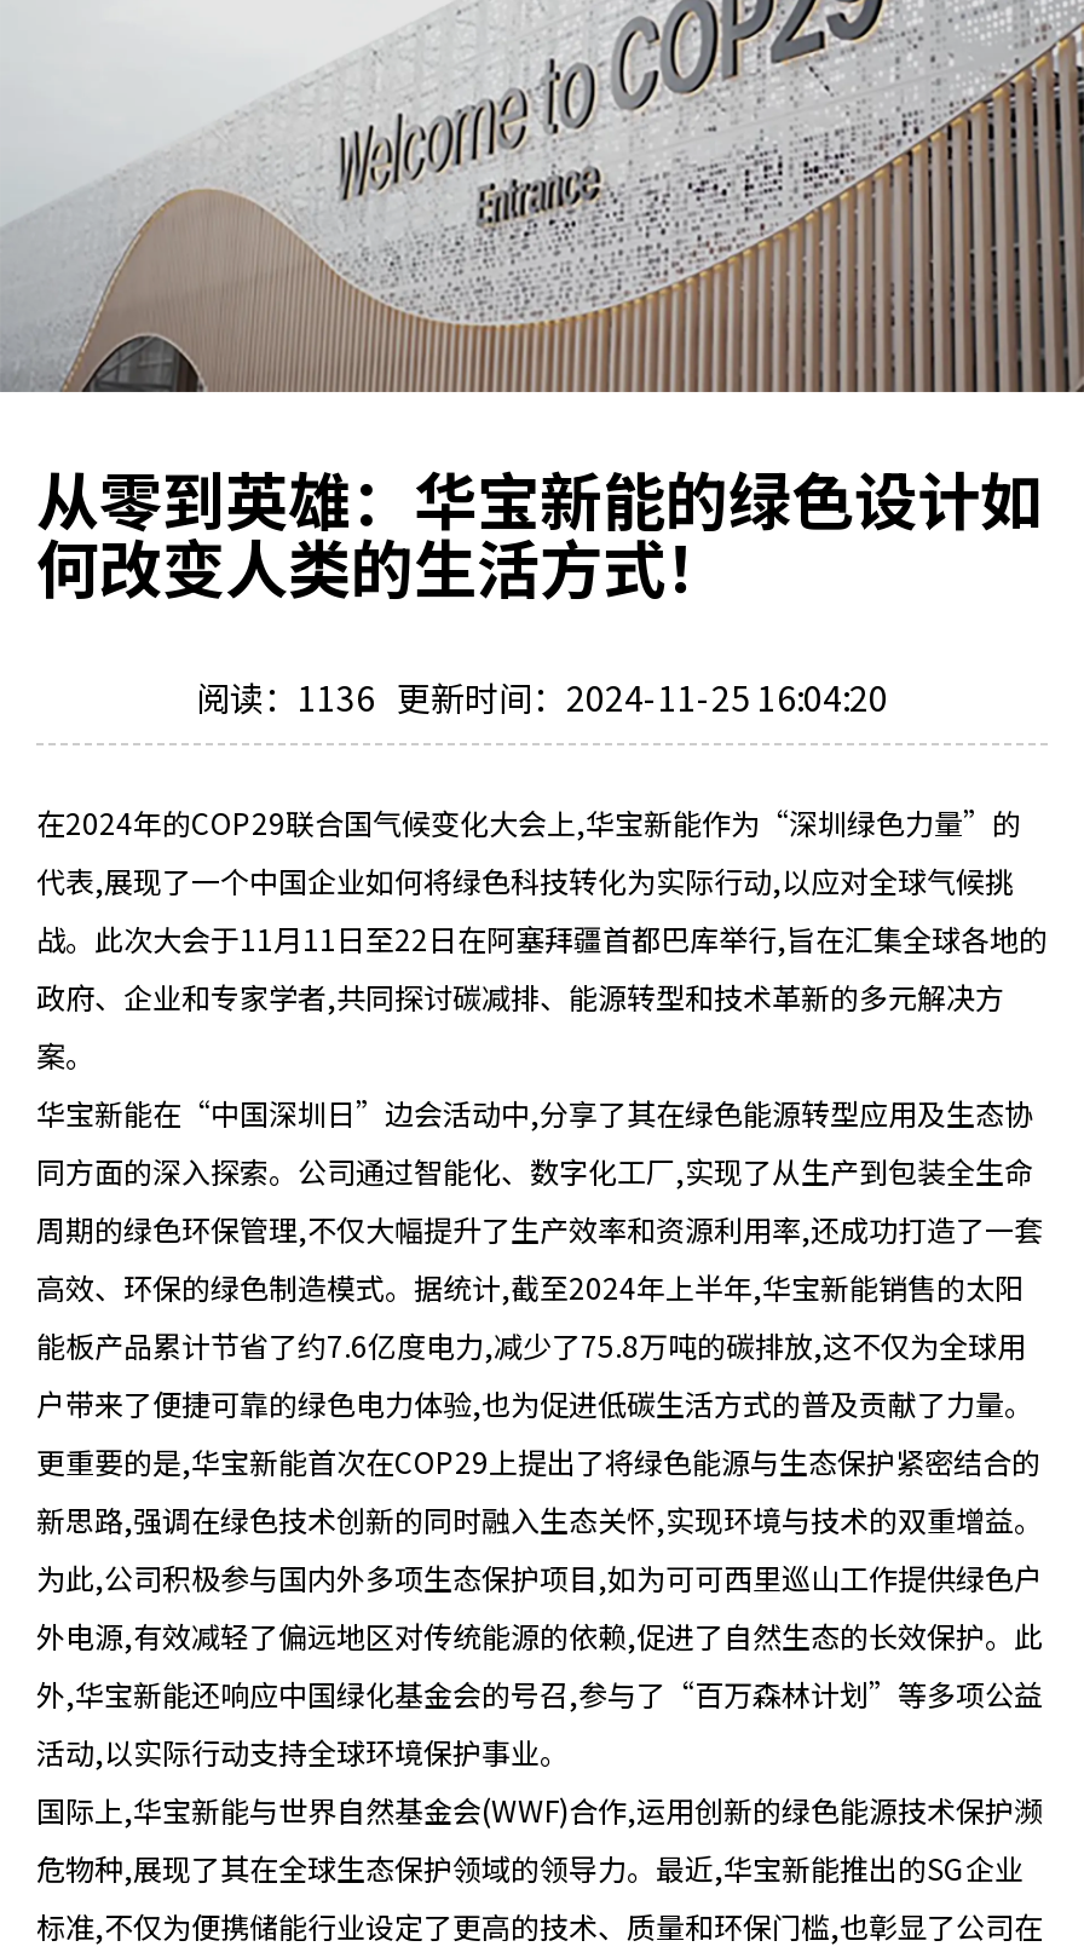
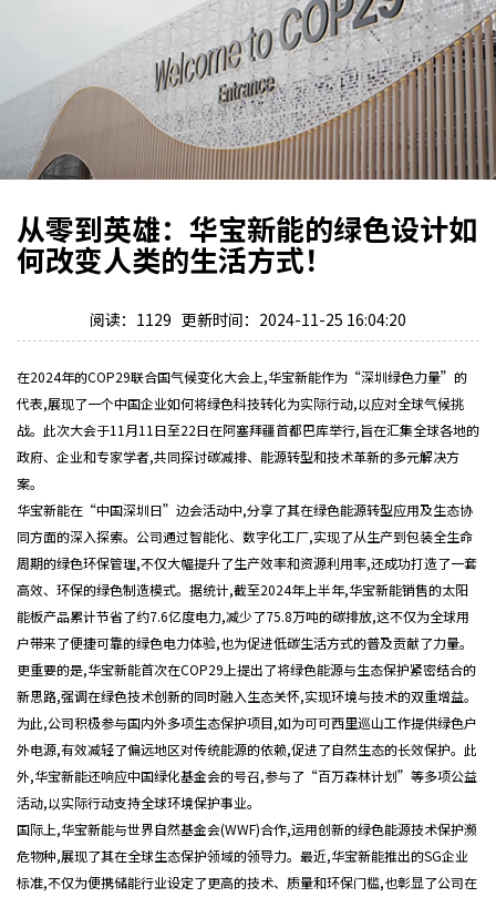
- 阅读：1136 更新时间：2024-11-25 16:04:20
+ 阅读：1129 更新时间：2024-11-25 16:04:20
